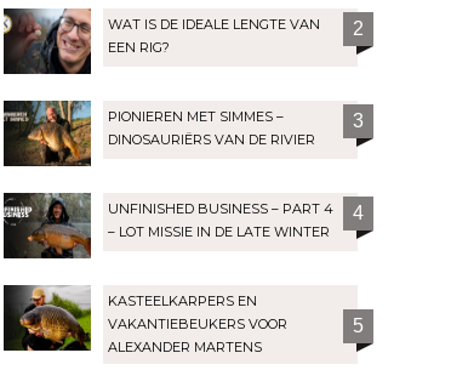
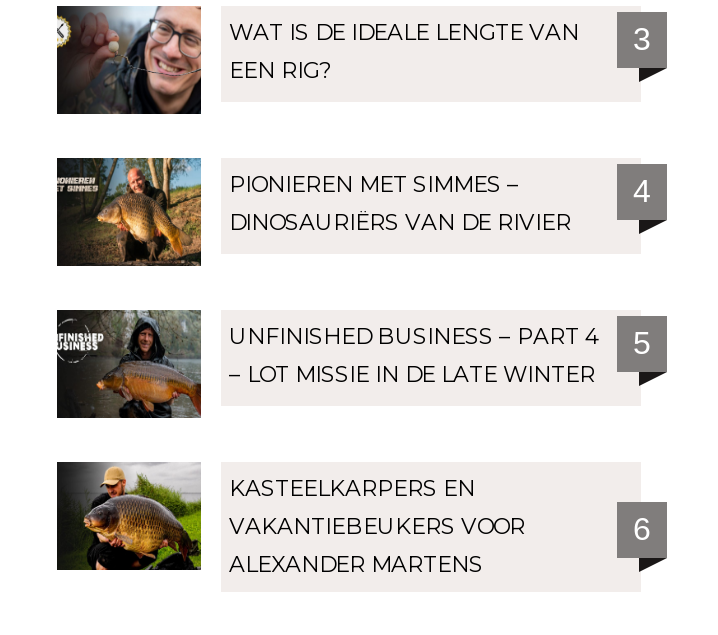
- WAT IS DE IDEALE LENGTE VAN 2
+ WAT IS DE IDEALE LENGTE VAN 3

- 3
+ 4

- UNFINISHED BUSINESS – PART 4 4
+ UNFINISHED BUSINESS – PART 4 5

- 5
+ 6
